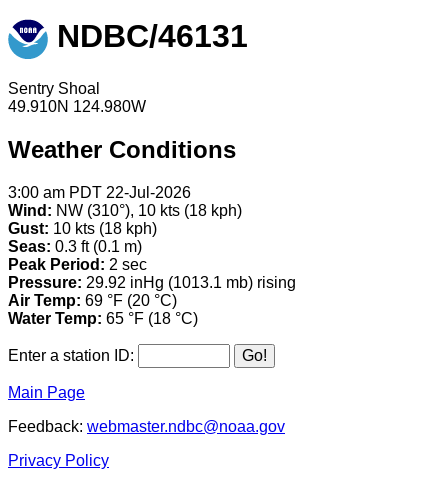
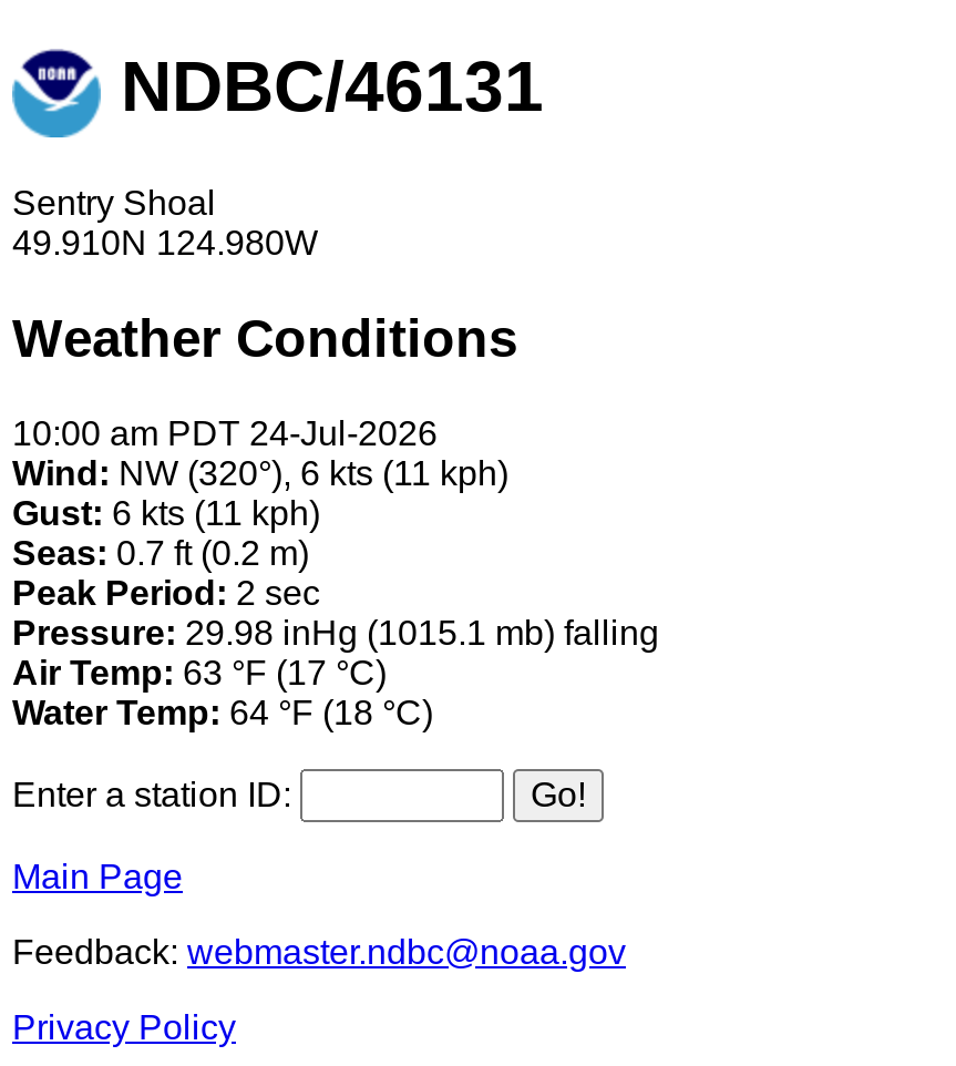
- 3:00 am PDT 22-Jul-2026
+ 10:00 am PDT 24-Jul-2026

- Wind: NW (310°), 10 kts (18 kph)
+ Wind: NW (320°), 6 kts (11 kph)

- Gust: 10 kts (18 kph)
+ Gust: 6 kts (11 kph)

- Seas: 0.3 ft (0.1 m)
+ Seas: 0.7 ft (0.2 m)

- Pressure: 29.92 inHg (1013.1 mb) rising
+ Pressure: 29.98 inHg (1015.1 mb) falling

- Air Temp: 69 °F (20 °C)
+ Air Temp: 63 °F (17 °C)

- Water Temp: 65 °F (18 °C)
+ Water Temp: 64 °F (18 °C)
